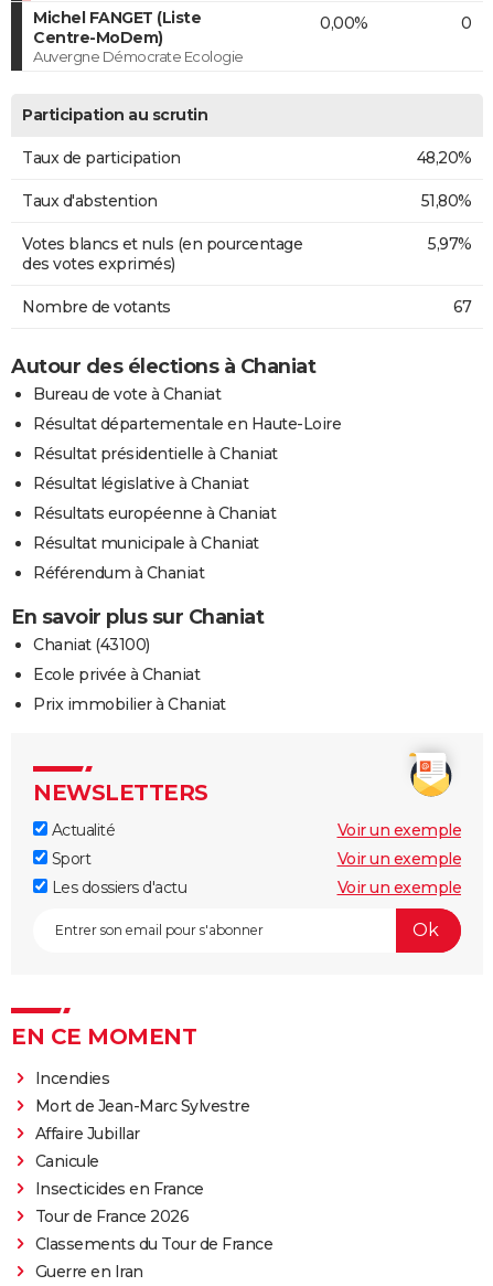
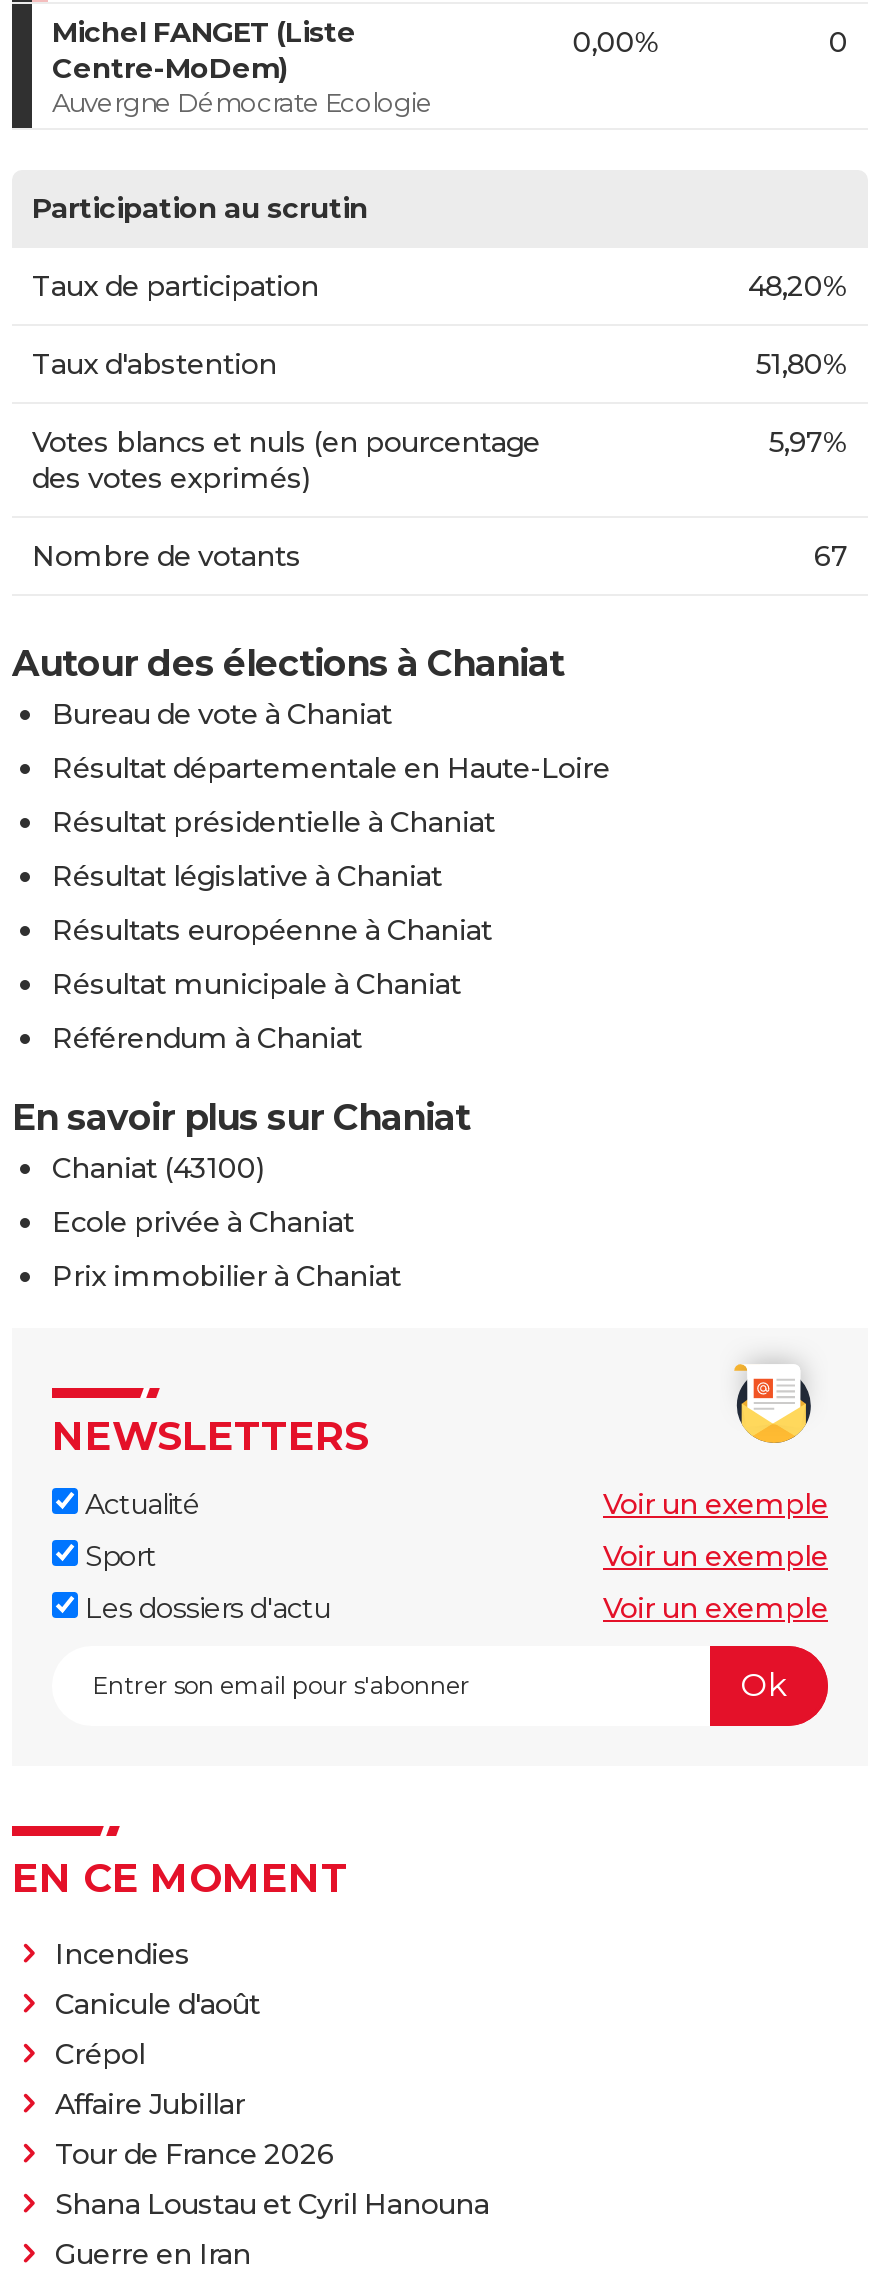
- Mort de Jean-Marc Sylvestre
+ Canicule d'août
+ Crépol

moved down: Affaire Jubillar

- Canicule
- Insecticides en France

- Classements du Tour de France
+ Shana Loustau et Cyril Hanouna
